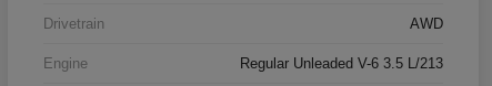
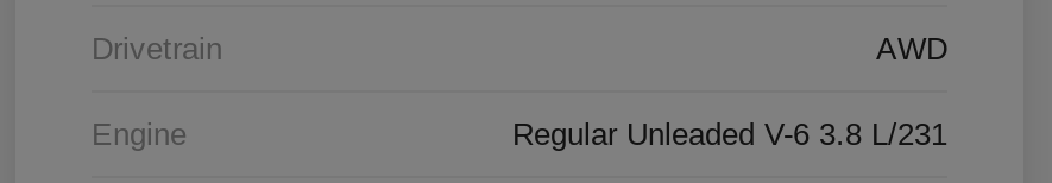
- Regular Unleaded V-6 3.5 L/213
+ Regular Unleaded V-6 3.8 L/231
